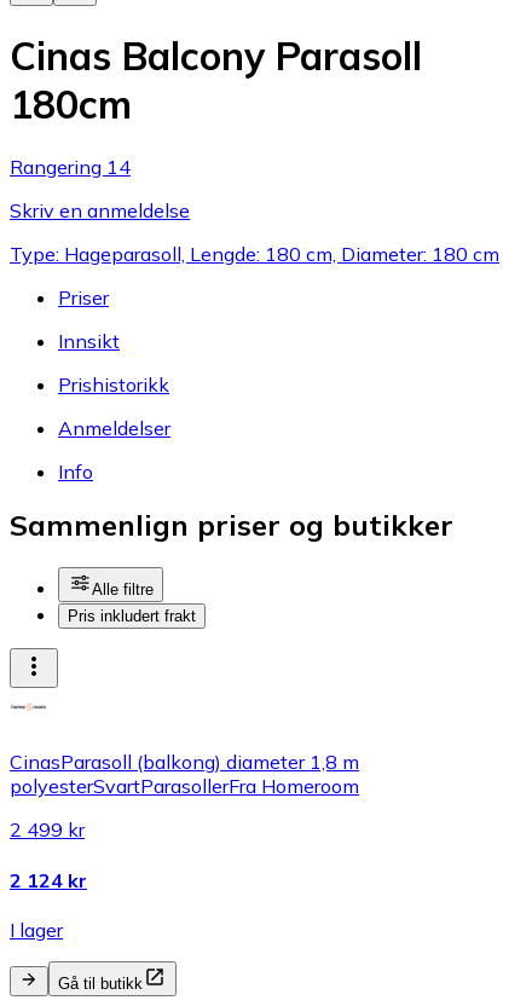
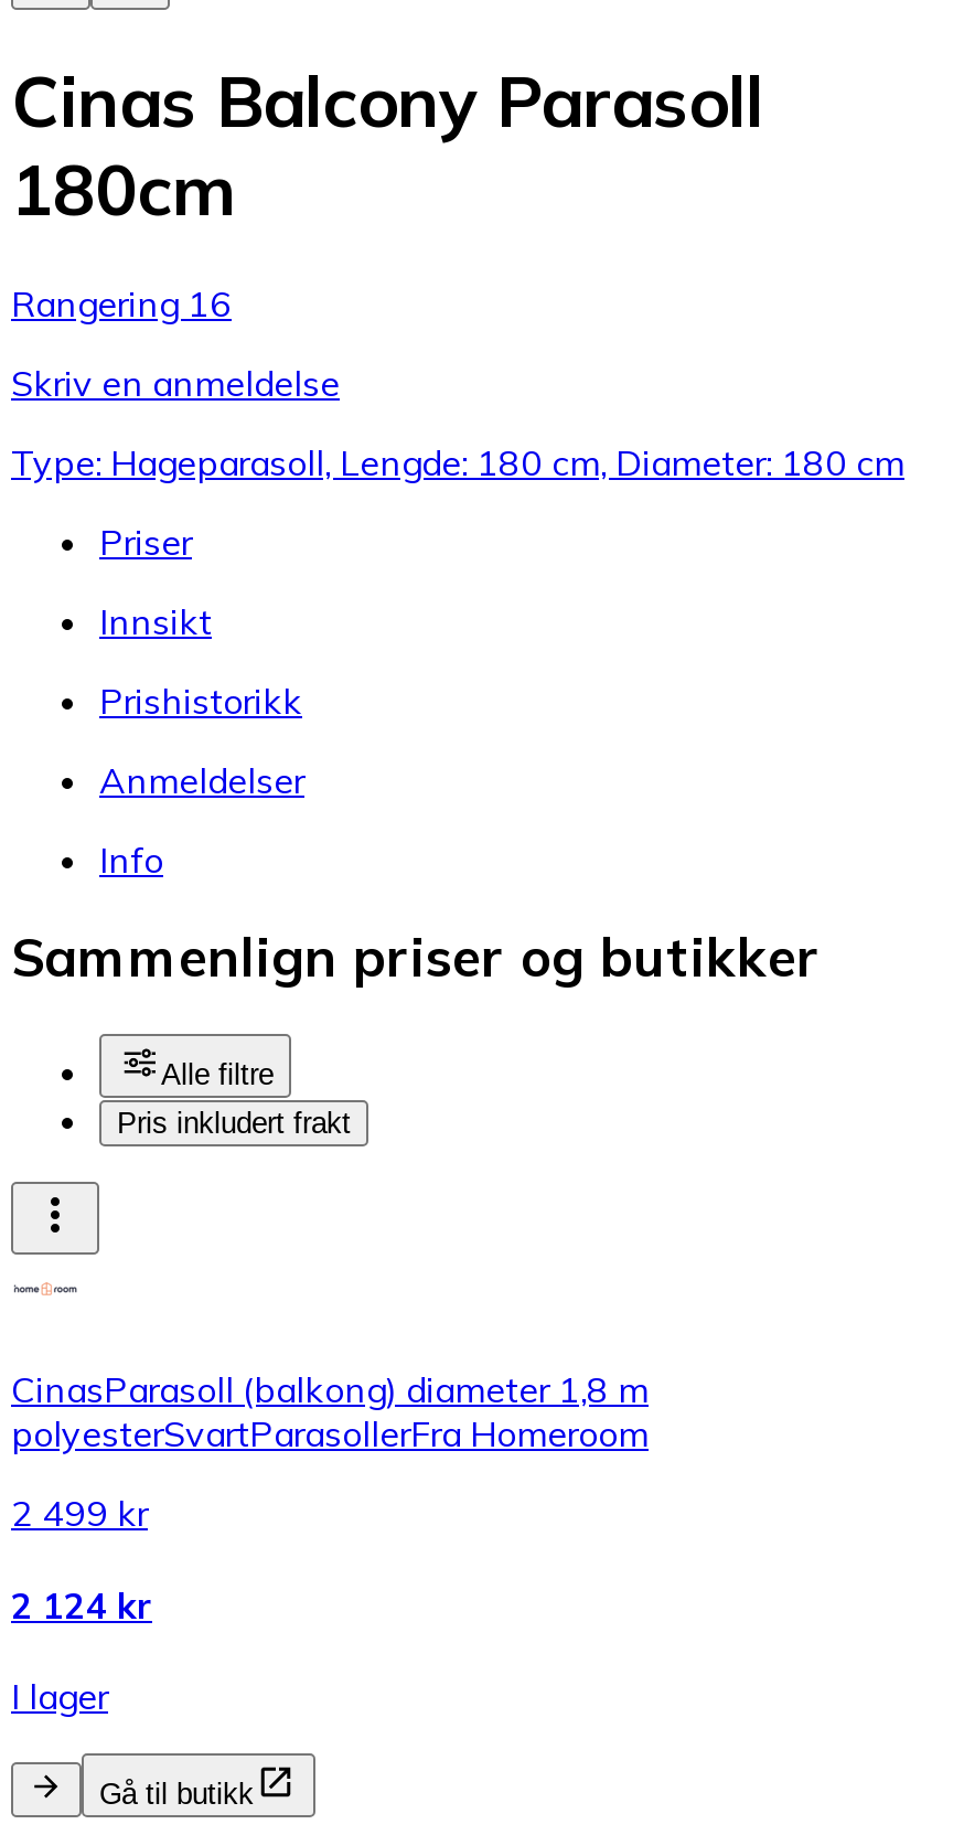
- Rangering 14
+ Rangering 16
